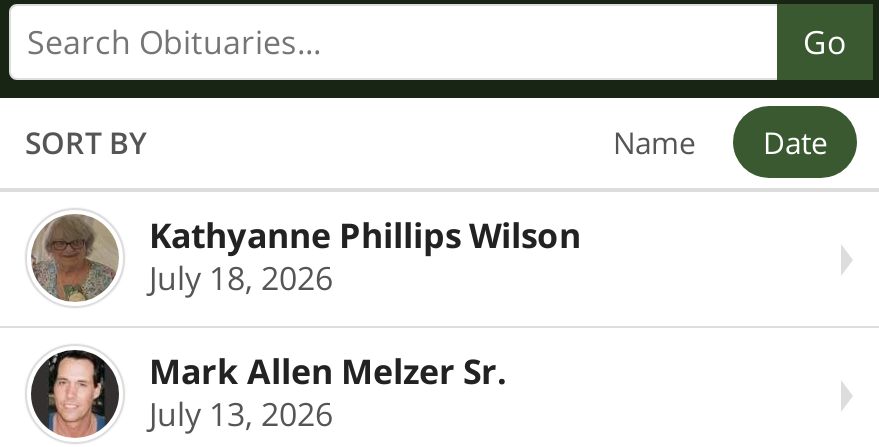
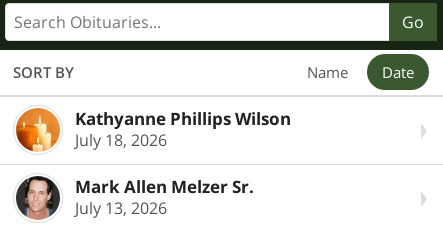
- [image]
+ [image]
